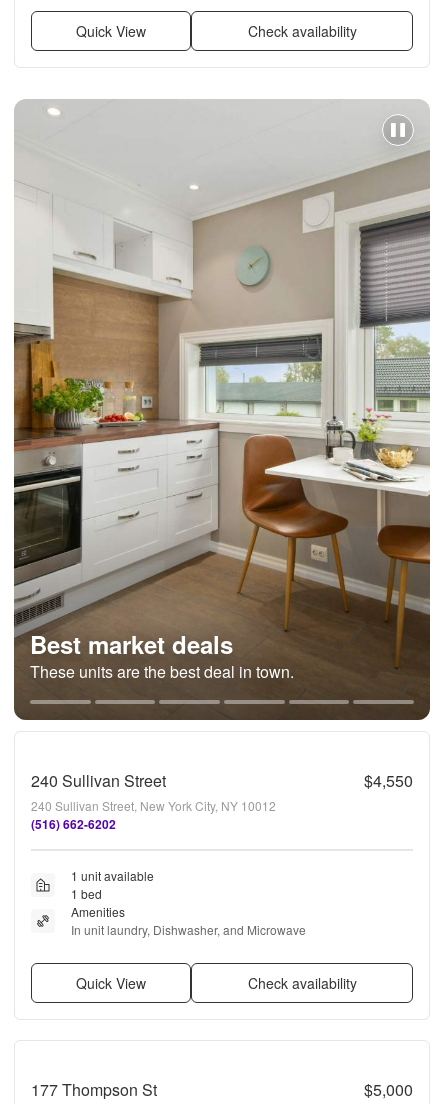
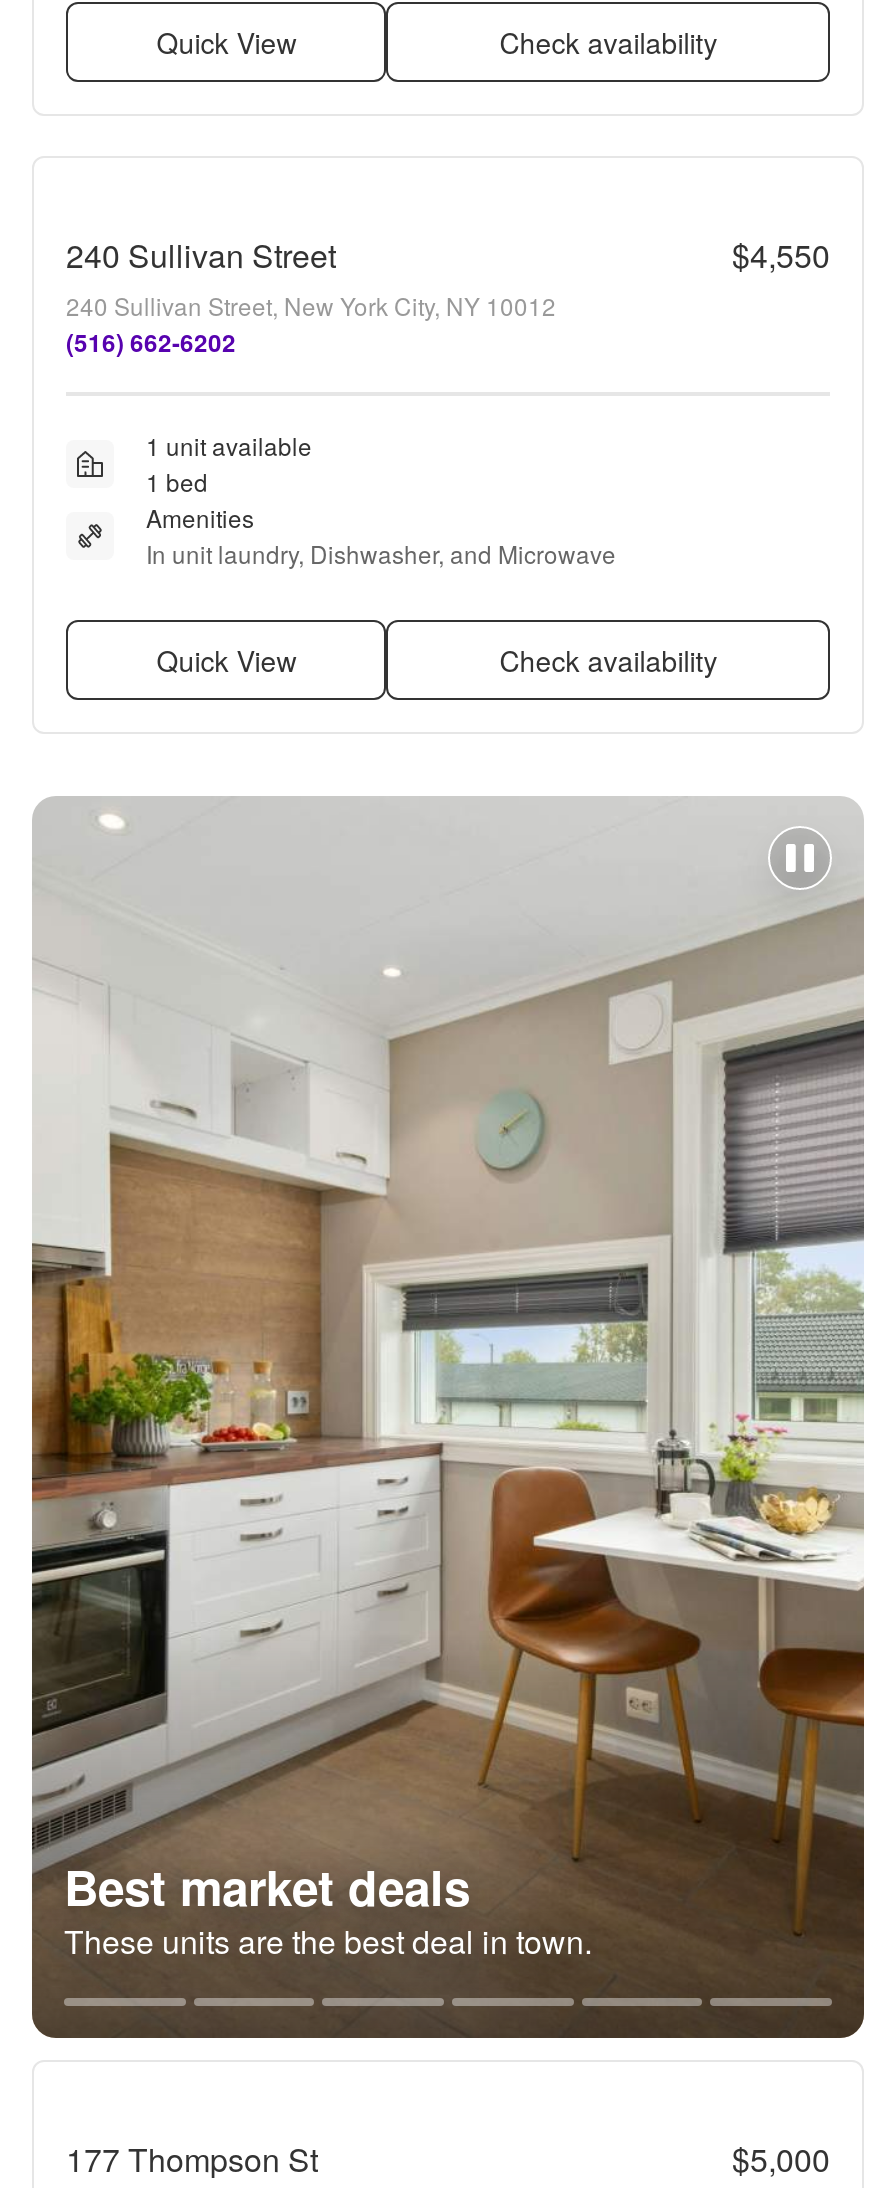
moved down: [image] | Best market deals | These units are the best deal in town.

moved up: 240 Sullivan Street | $4,550 | 240 Sullivan Street, New York City, NY 10012 | ... | Quick View | Check availability
